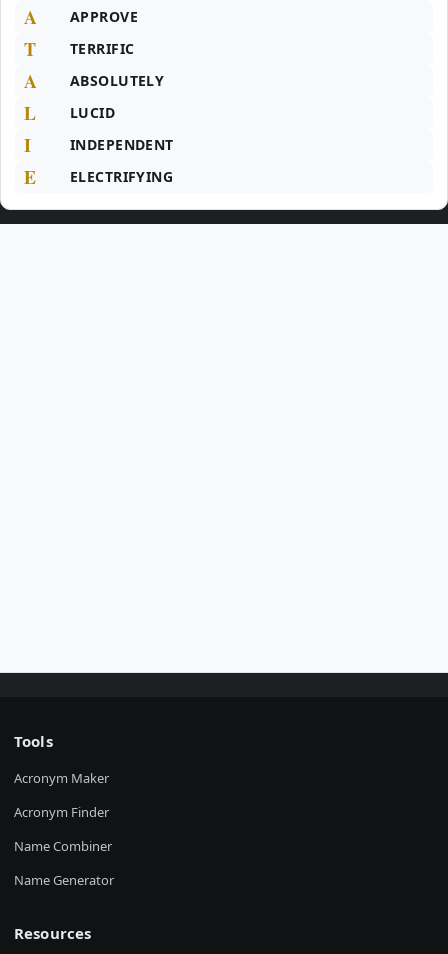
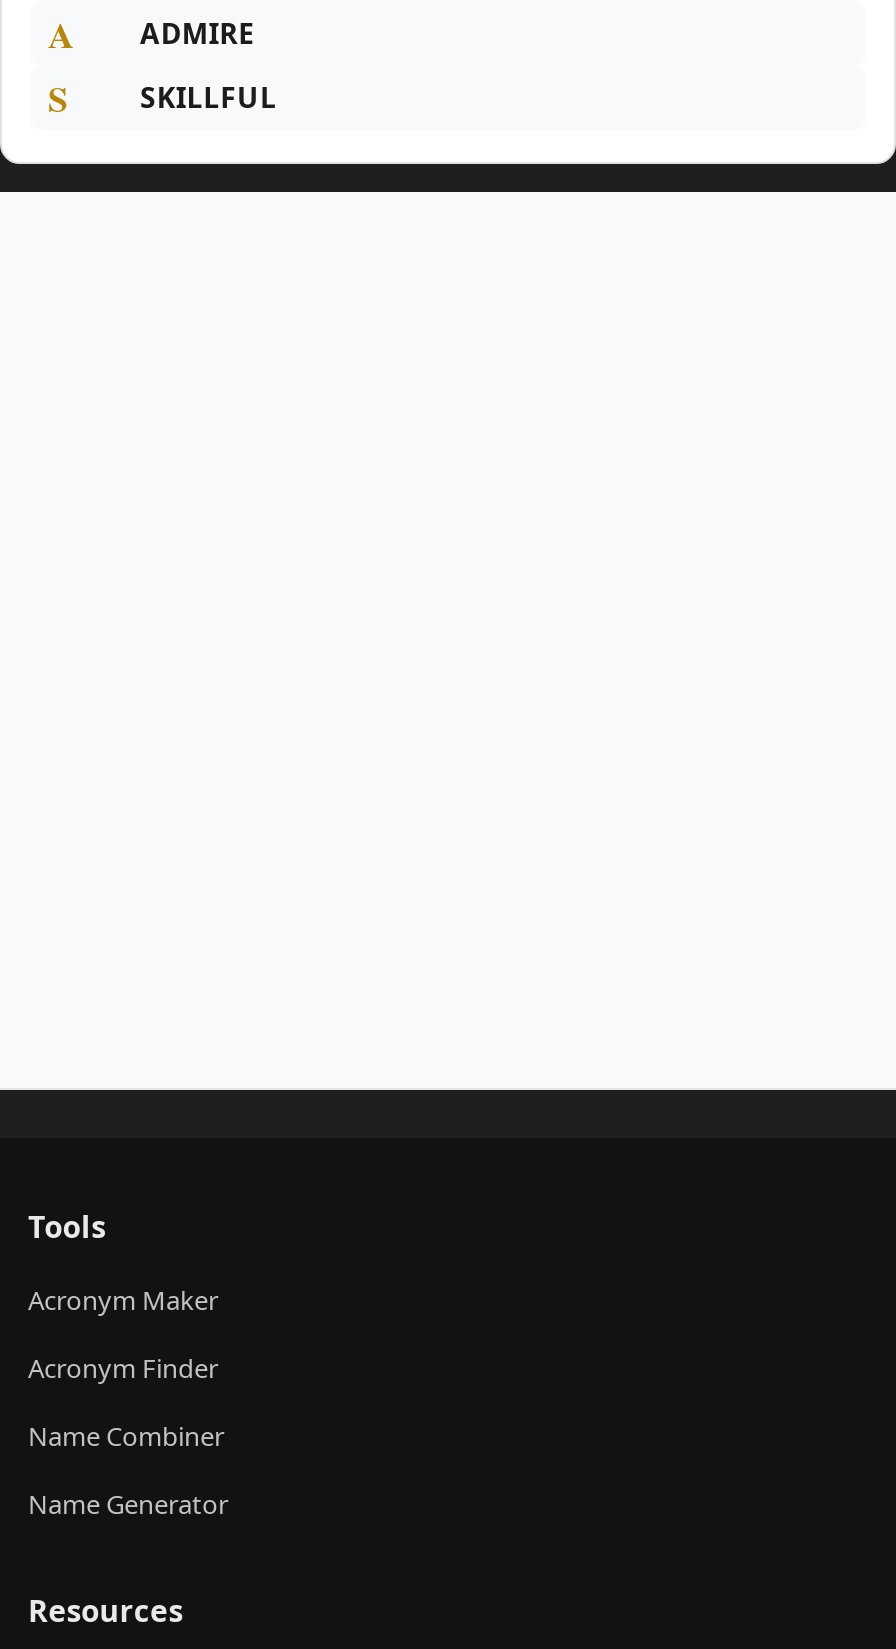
- APPROVE
- T
- TERRIFIC
- A
- ABSOLUTELY
- L
- LUCID
- I
- INDEPENDENT
- E
- ELECTRIFYING
+ ADMIRE
+ S
+ SKILLFUL
